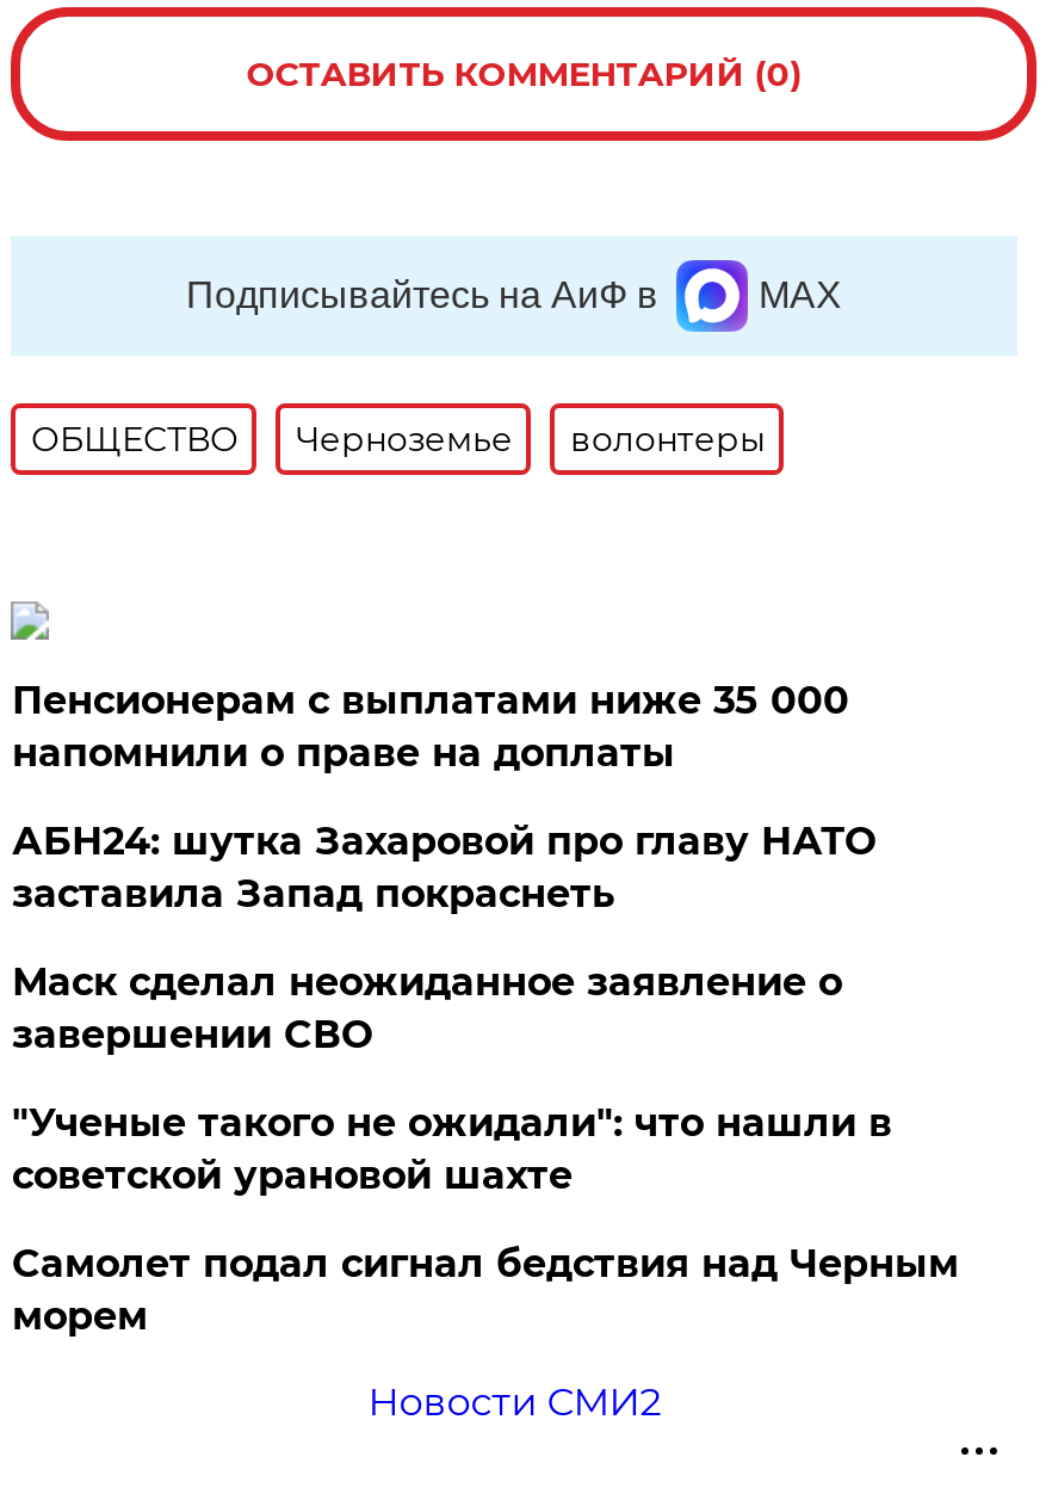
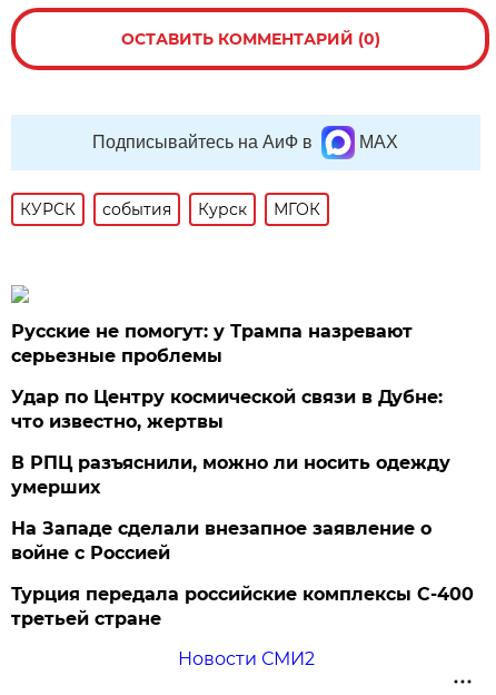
- ОБЩЕСТВО
- Черноземье
- волонтеры
+ КУРСК
+ события
+ Курск
+ МГОК

- Пенсионерам с выплатами ниже 35 000
- напомнили о праве на доплаты
+ Русские не помогут: у Трампа назревают
+ серьезные проблемы

- АБН24: шутка Захаровой про главу НАТО
- заставила Запад покраснеть
+ Удар по Центру космической связи в Дубне:
+ что известно, жертвы

- Маск сделал неожиданное заявление о
- завершении СВО
+ В РПЦ разъяснили, можно ли носить одежду
+ умерших

- "Ученые такого не ожидали": что нашли в
- советской урановой шахте
+ На Западе сделали внезапное заявление о
+ войне с Россией

- Самолет подал сигнал бедствия над Черным
- морем
+ Турция передала российские комплексы С-400
+ третьей стране
